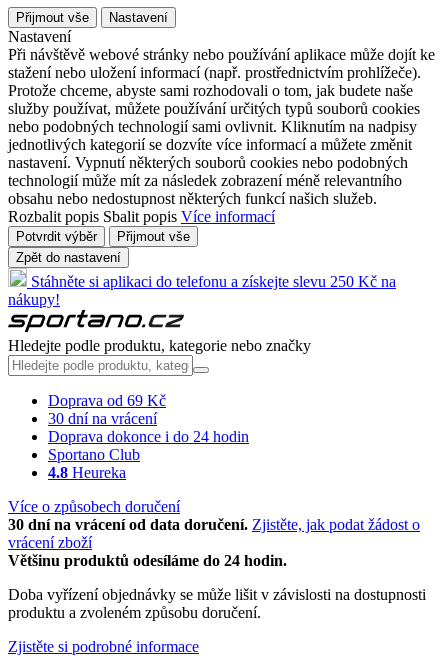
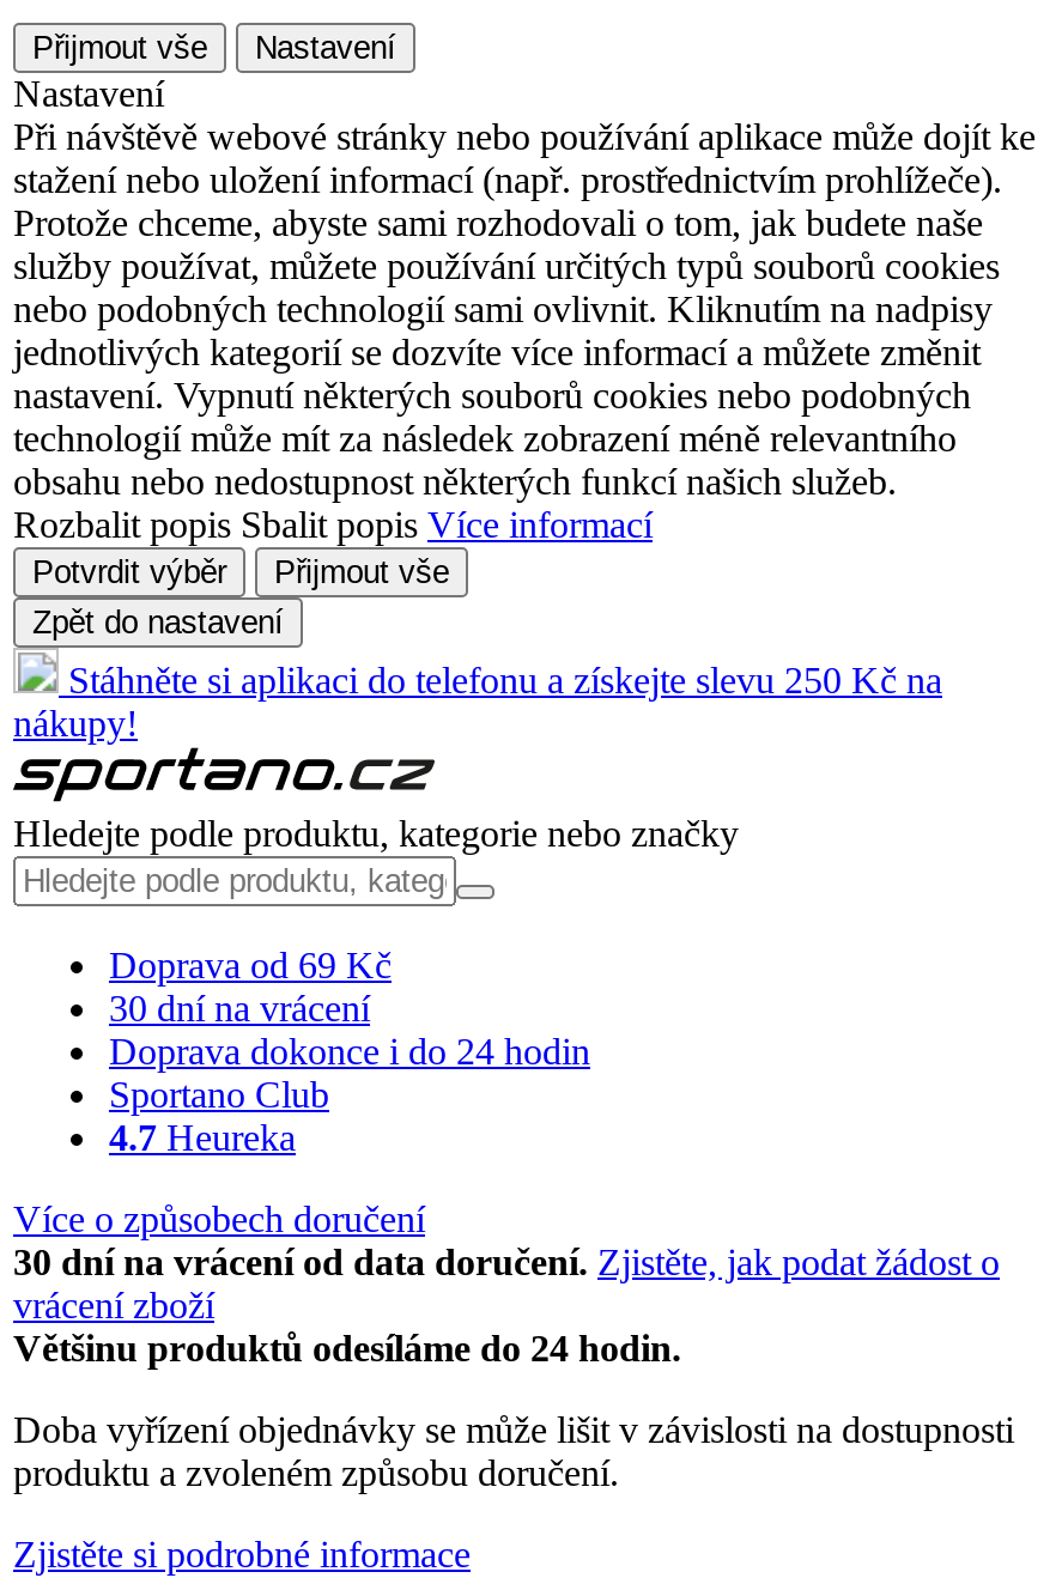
- 4.8 Heureka
+ 4.7 Heureka
